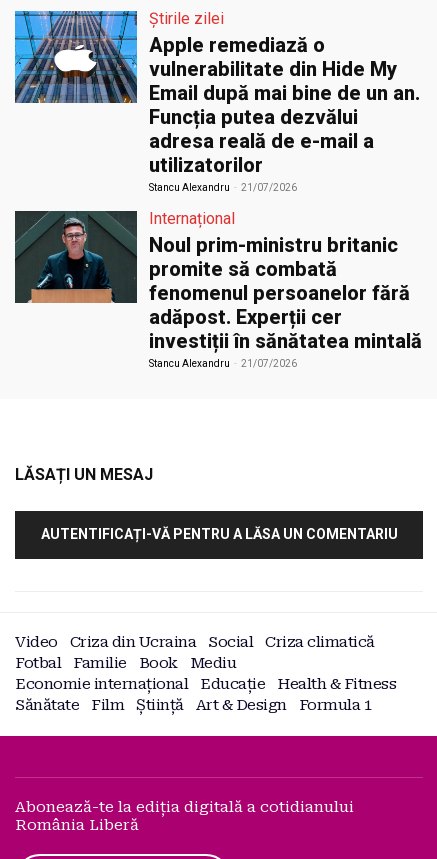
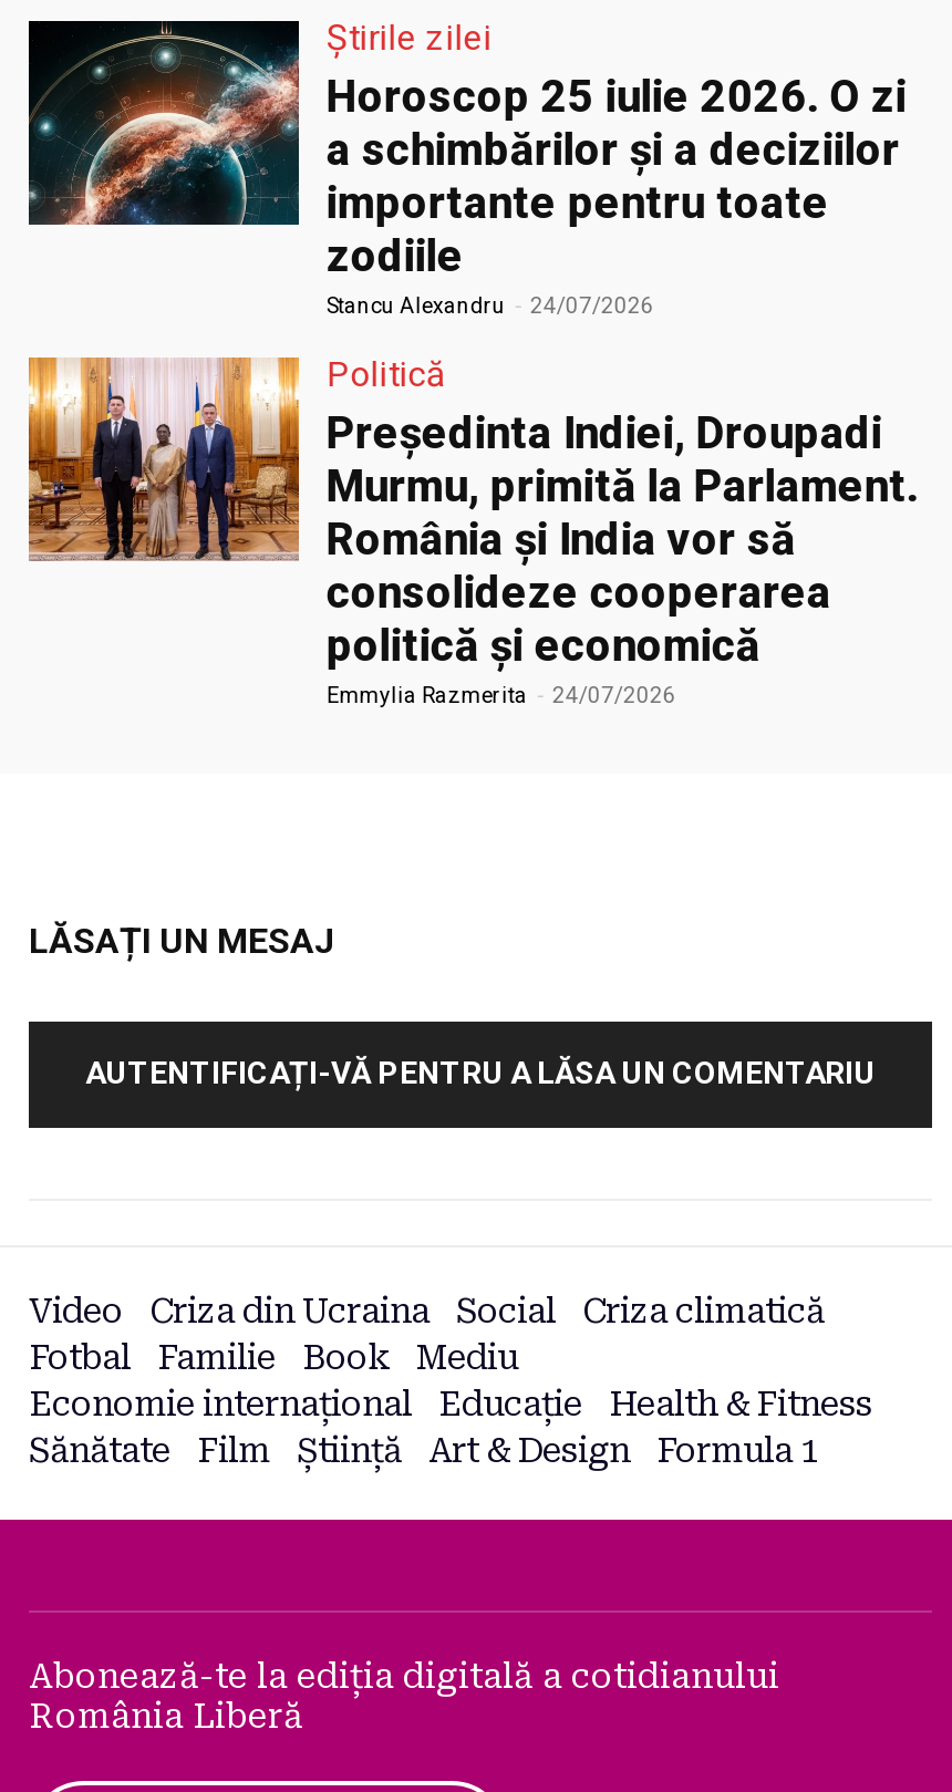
- [image]
- Apple remediază o
- vulnerabilitate din Hide My
- Email după mai bine de un an.
- Funcția putea dezvălui
- adresa reală de e-mail a
- utilizatorilor
- Stancu Alexandru - 21/07/2026
+ [image]
+ Horoscop 25 iulie 2026. O zi
+ a schimbărilor și a deciziilor
+ importante pentru toate
+ zodiile
+ Stancu Alexandru - 24/07/2026

- [image]
- Internațional
- Noul prim-ministru britanic
- promite să combată
- fenomenul persoanelor fără
- adăpost. Experții cer
- investiții în sănătatea mintală
- Stancu Alexandru - 21/07/2026
+ [image]
+ Politică
+ Președinta Indiei, Droupadi
+ Murmu, primită la Parlament.
+ România și India vor să
+ consolideze cooperarea
+ politică și economică
+ Emmylia Razmerita - 24/07/2026
